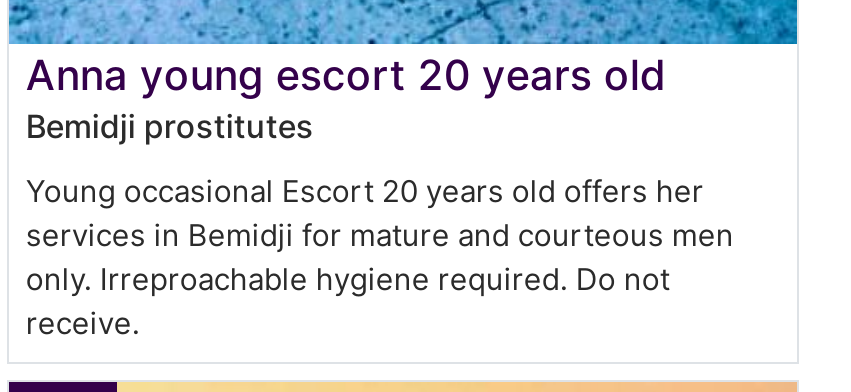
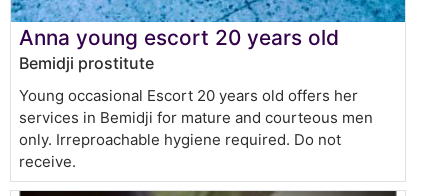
- Bemidji prostitutes
+ Bemidji prostitute
